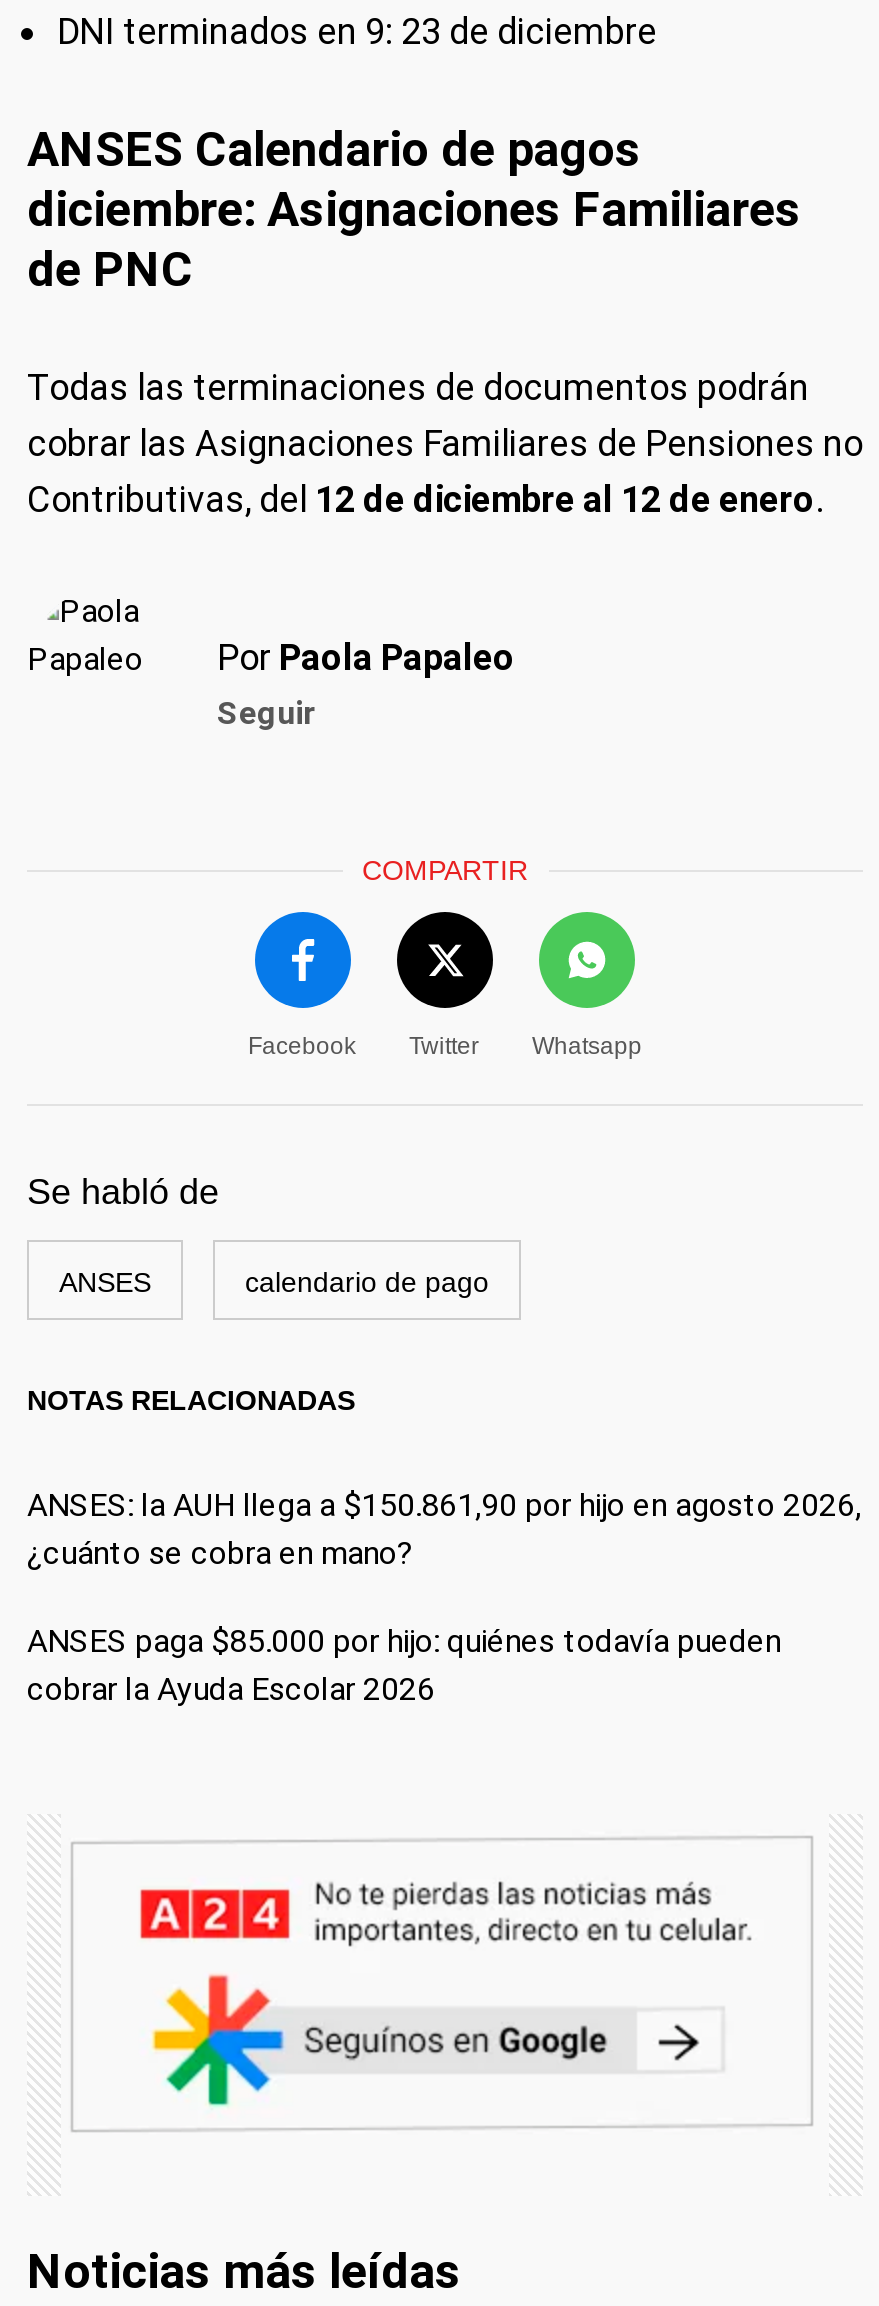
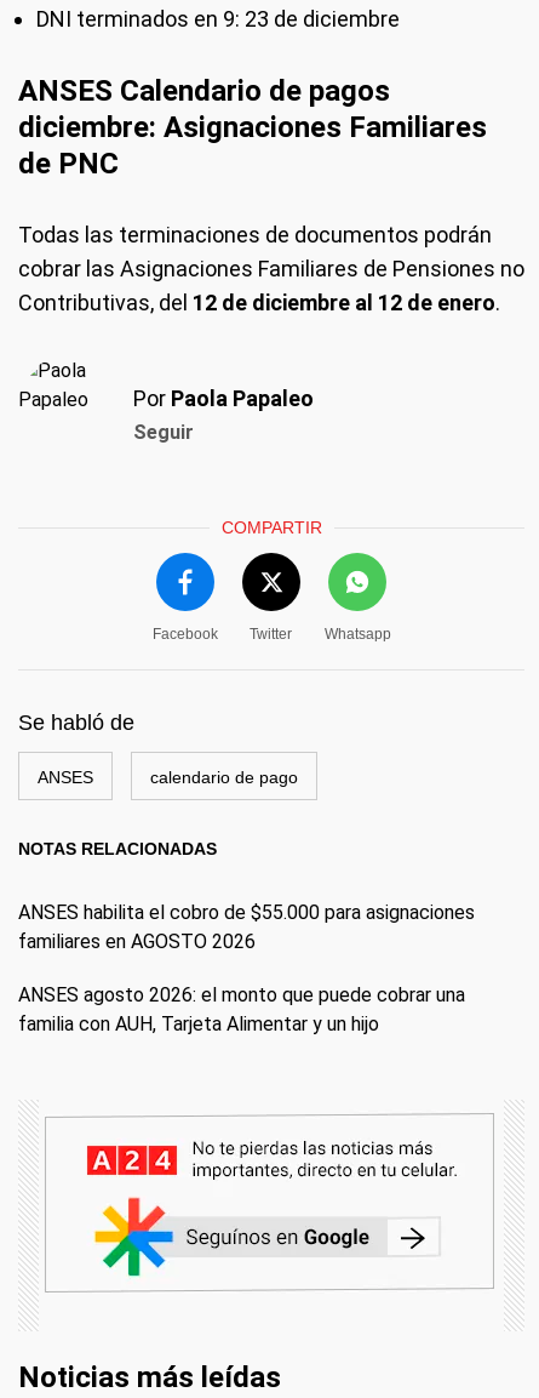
- ANSES: la AUH llega a $150.861,90 por hijo en agosto 2026,
- ¿cuánto se cobra en mano?
+ ANSES habilita el cobro de $55.000 para asignaciones
+ familiares en AGOSTO 2026

- ANSES paga $85.000 por hijo: quiénes todavía pueden
- cobrar la Ayuda Escolar 2026
+ ANSES agosto 2026: el monto que puede cobrar una
+ familia con AUH, Tarjeta Alimentar y un hijo
